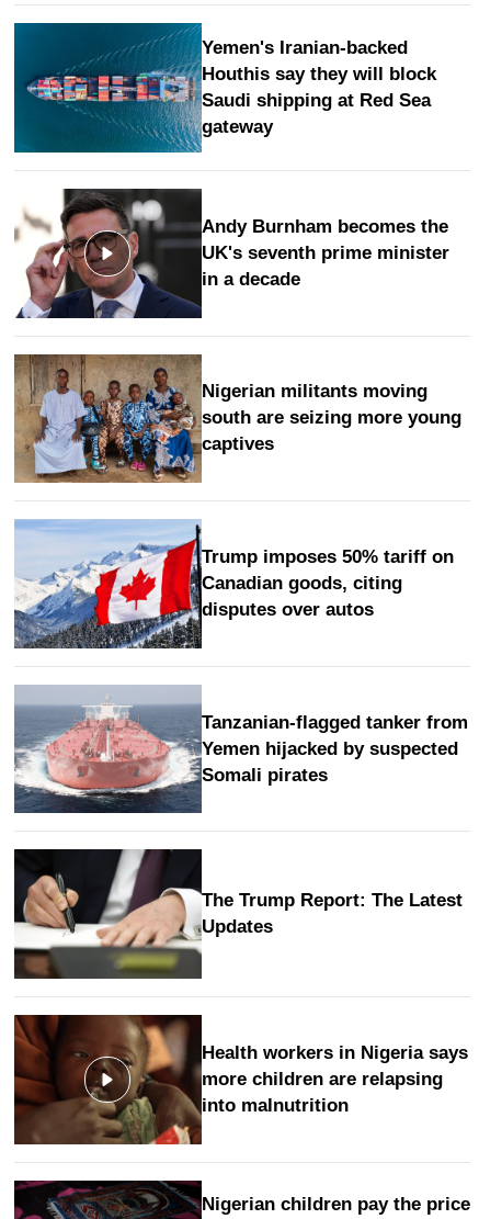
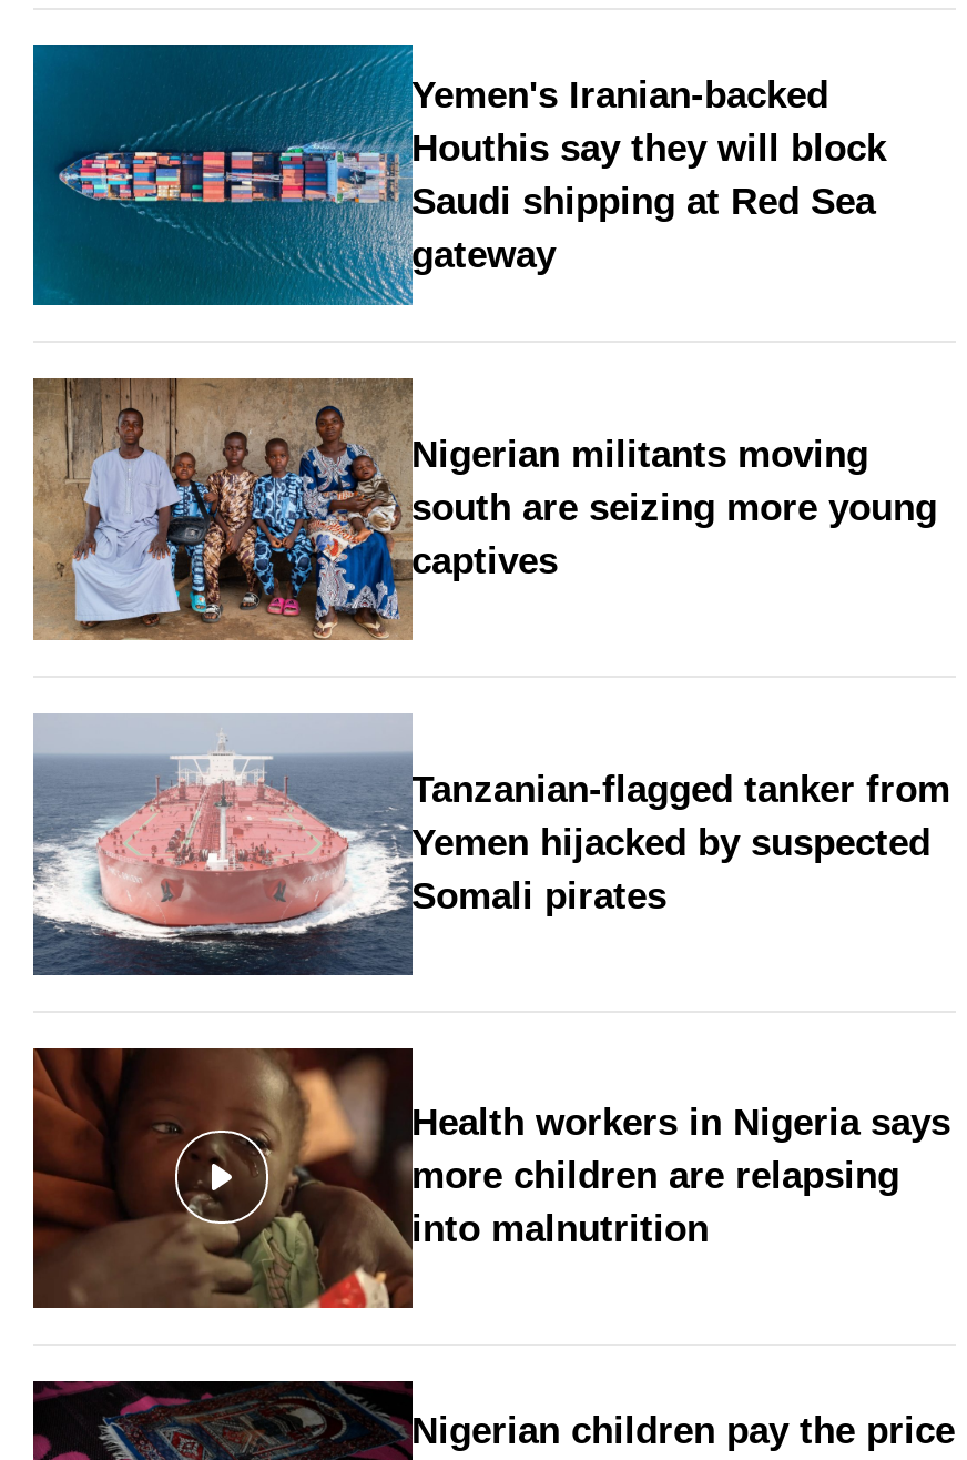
- [image]
- Andy Burnham becomes the
- UK's seventh prime minister
- in a decade

- [image]
- Trump imposes 50% tariff on
- Canadian goods, citing
- disputes over autos

- [image]
- The Trump Report: The Latest
- Updates
